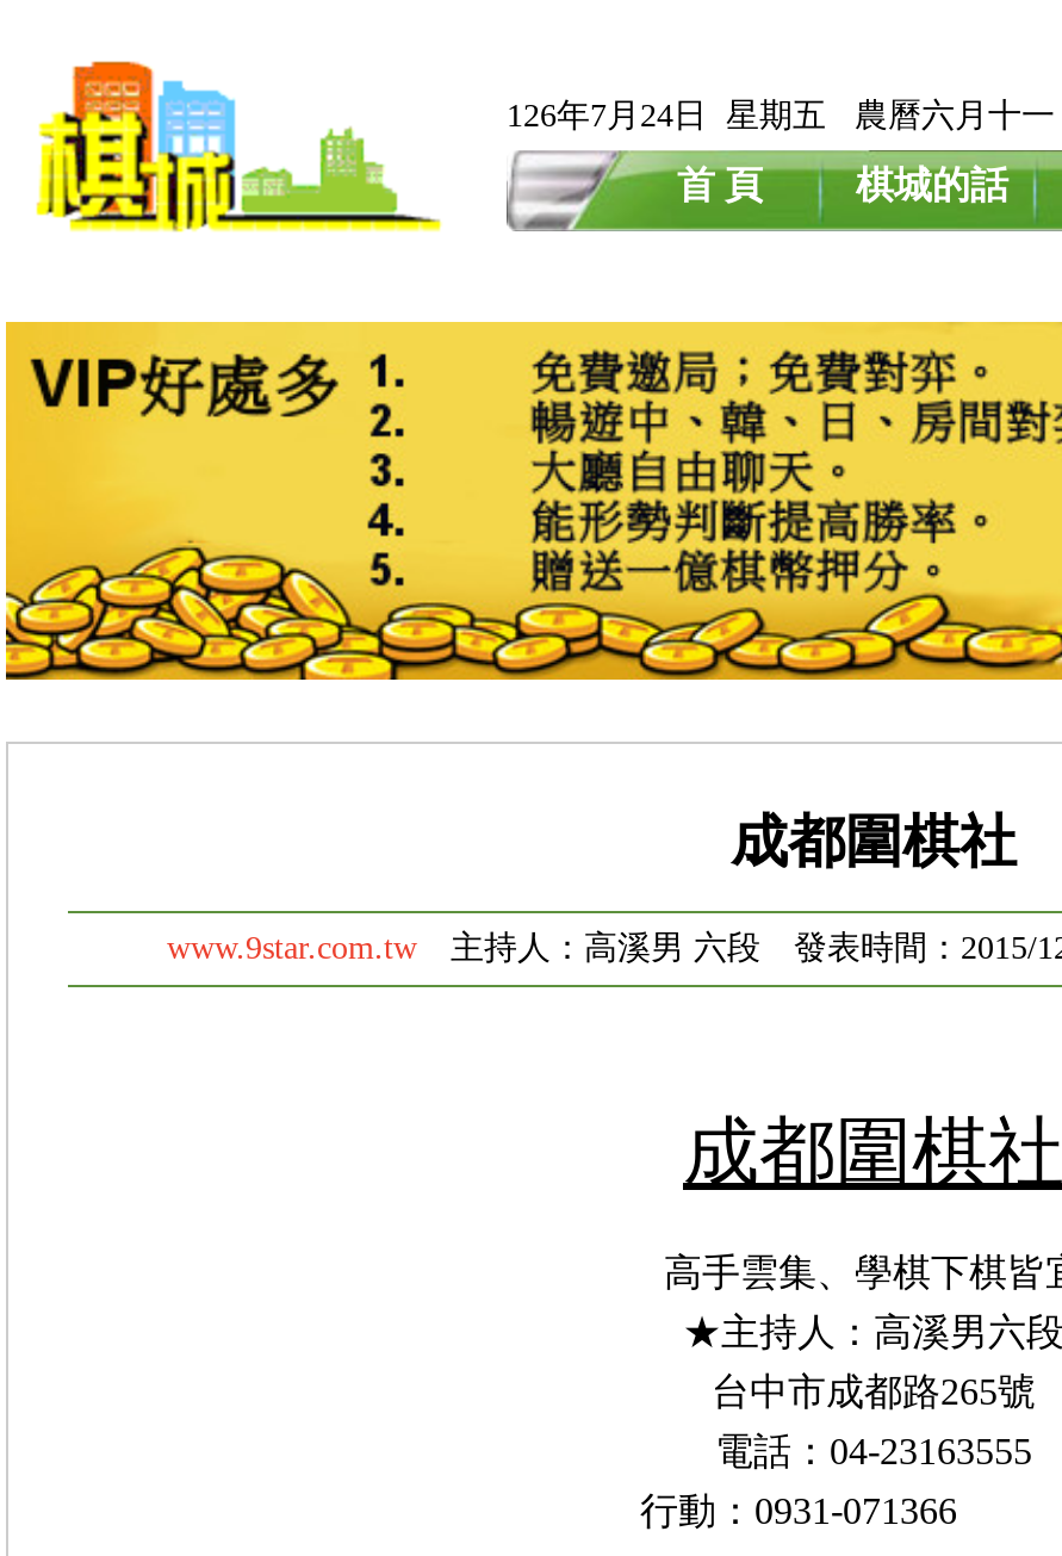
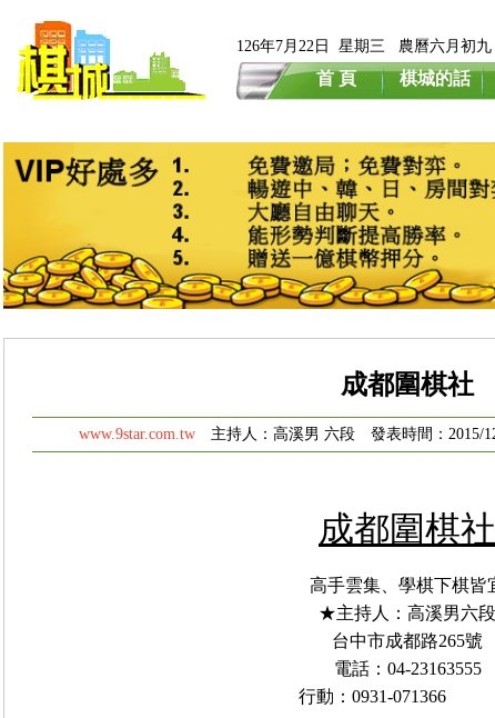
- 126年7月24日 星期五 農曆六月十一
+ 126年7月22日 星期三 農曆六月初九
